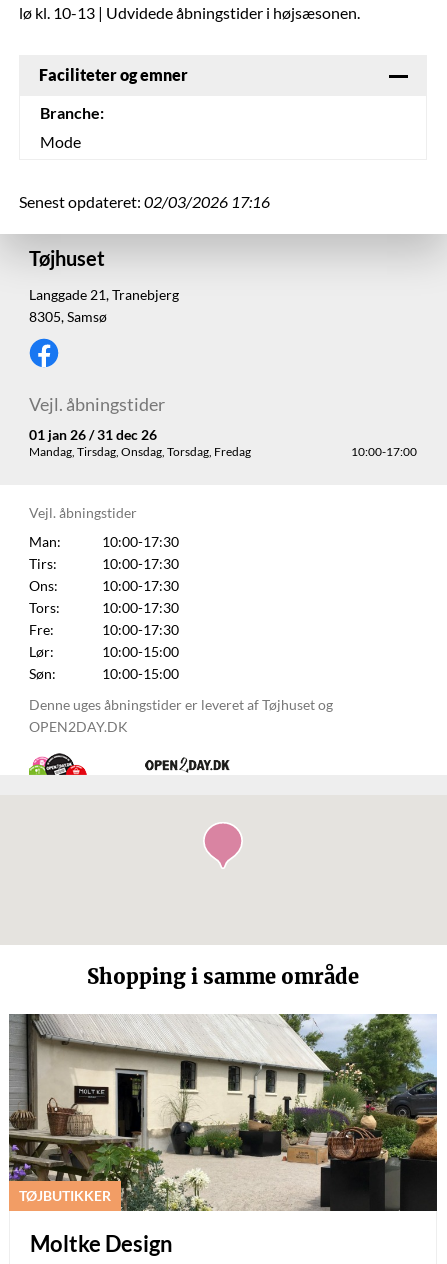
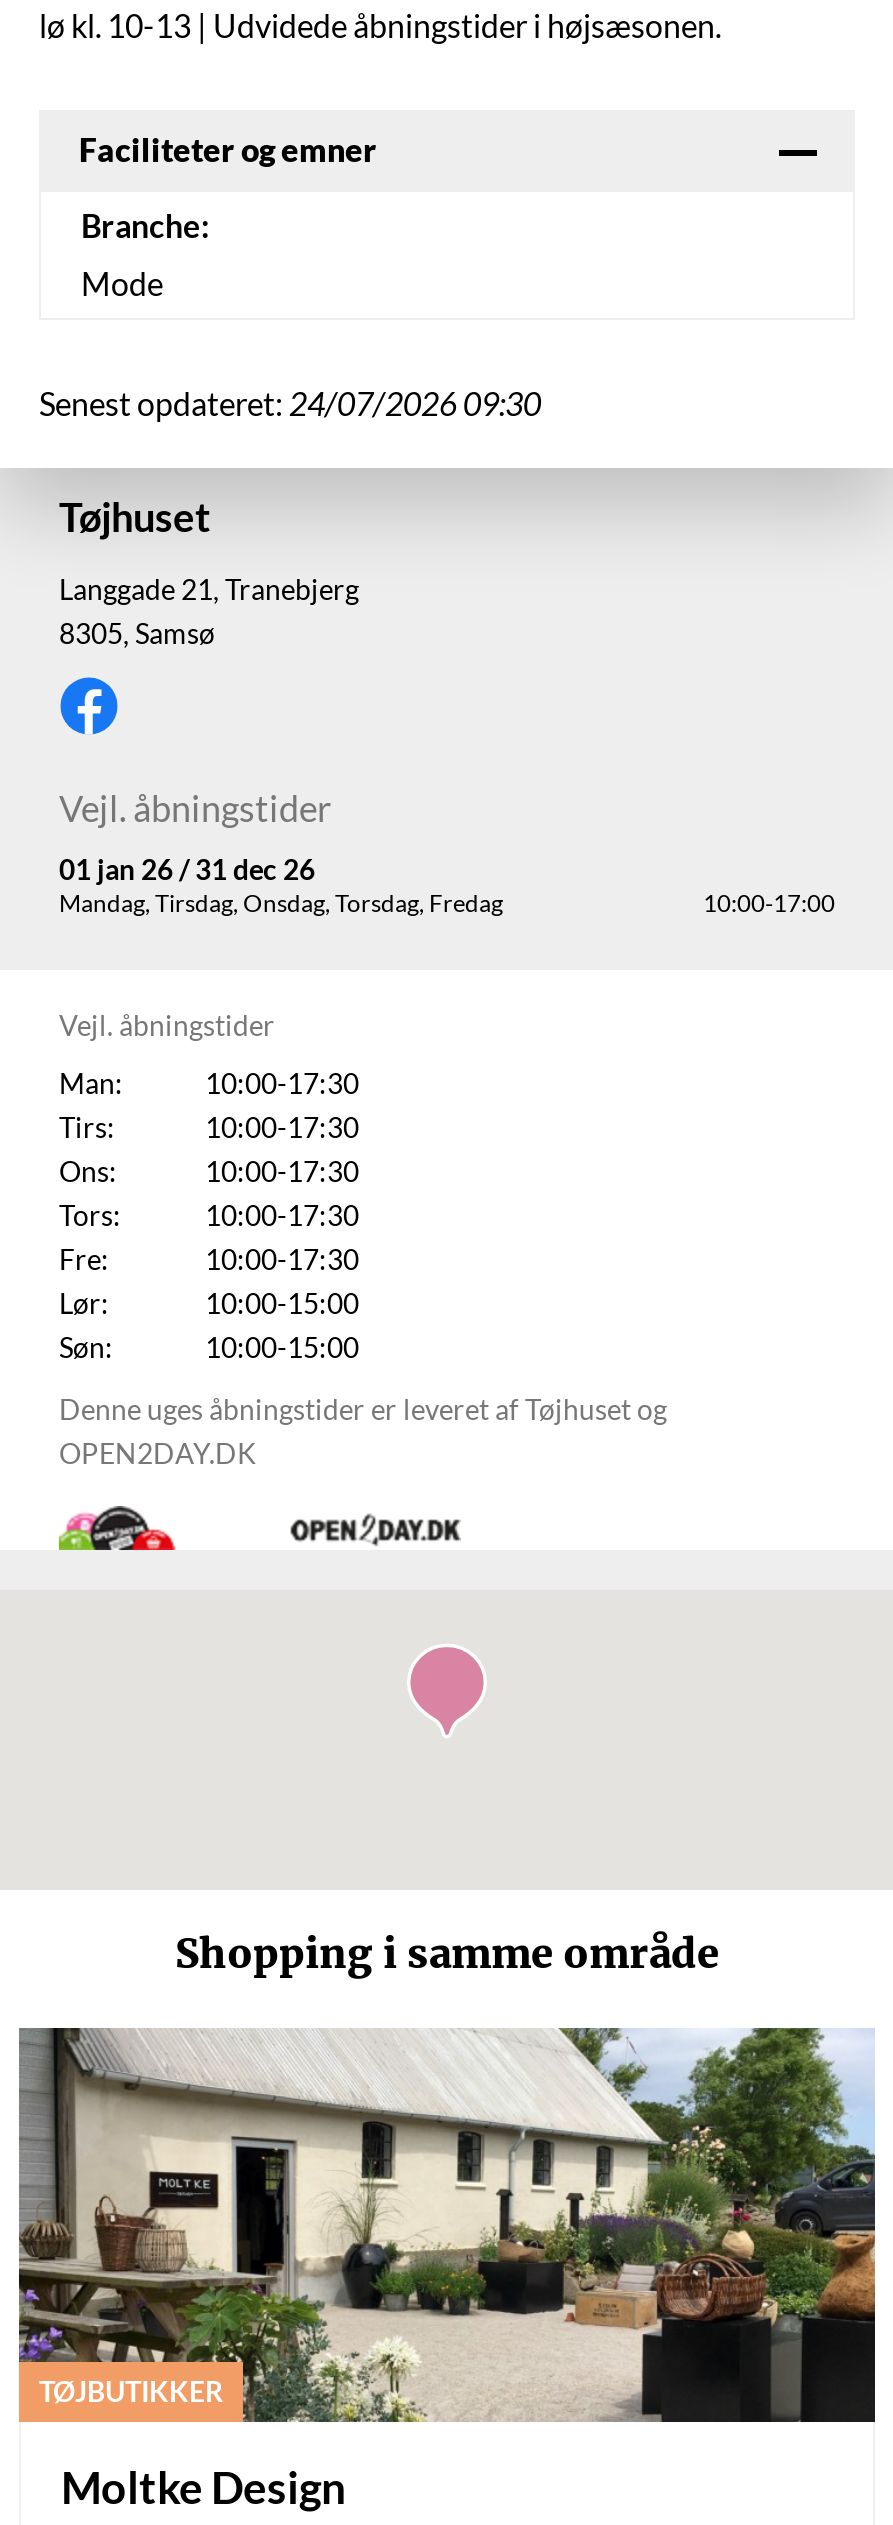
- Senest opdateret: 02/03/2026 17:16
+ Senest opdateret: 24/07/2026 09:30
